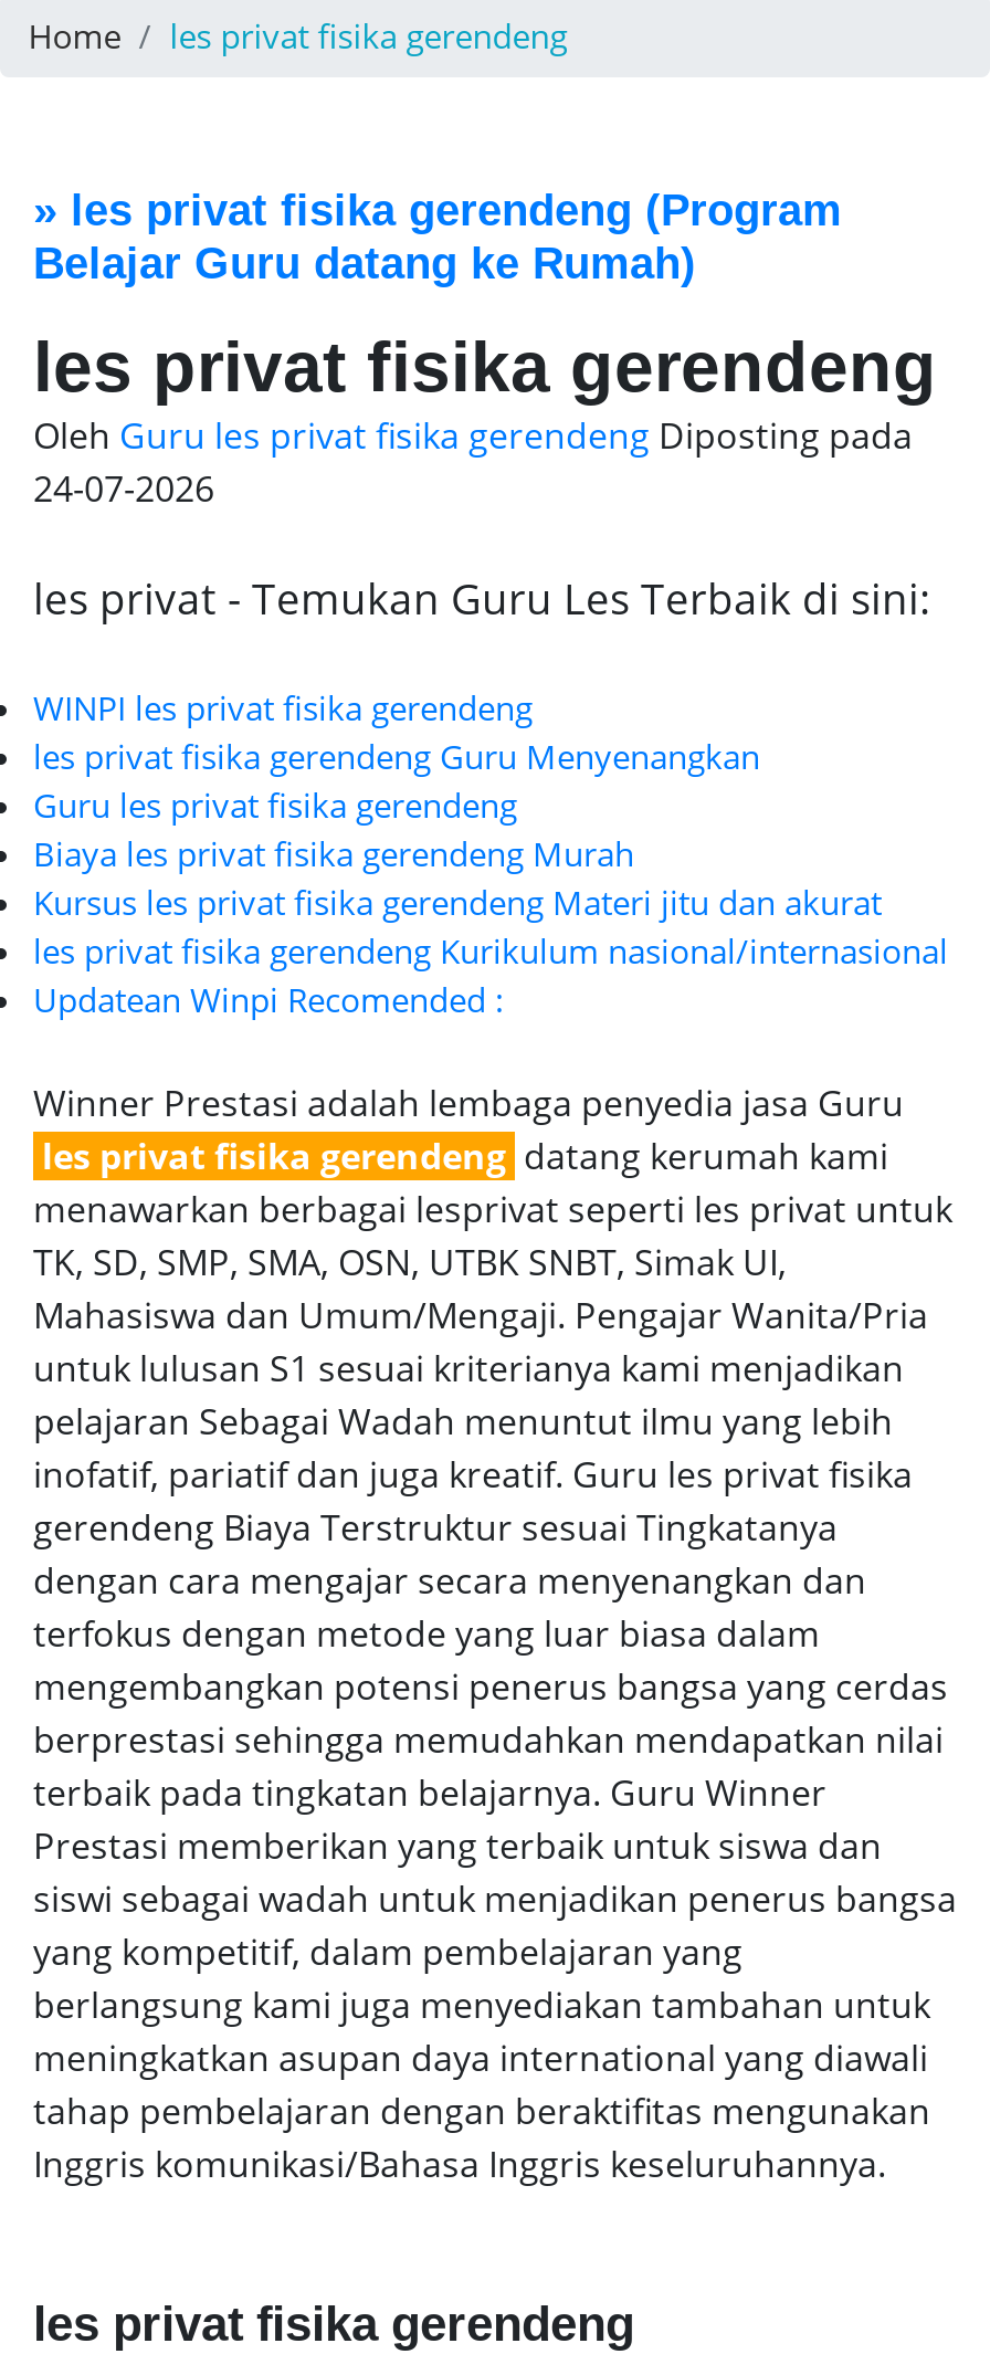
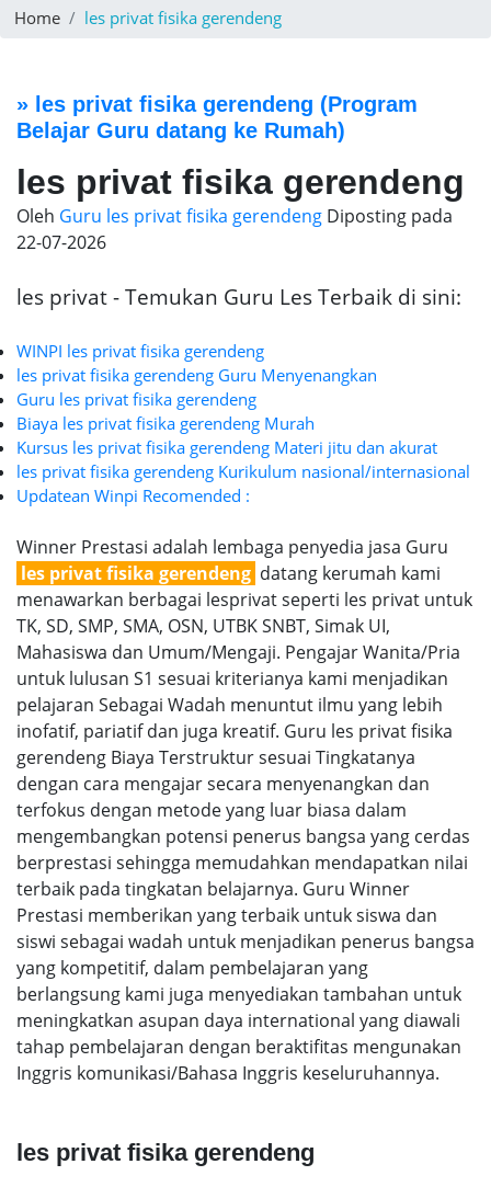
- 24-07-2026
+ 22-07-2026
